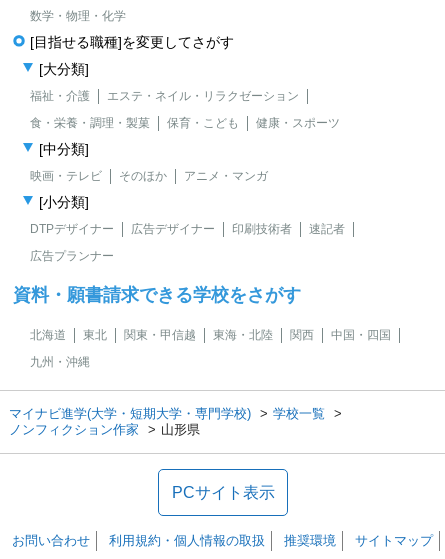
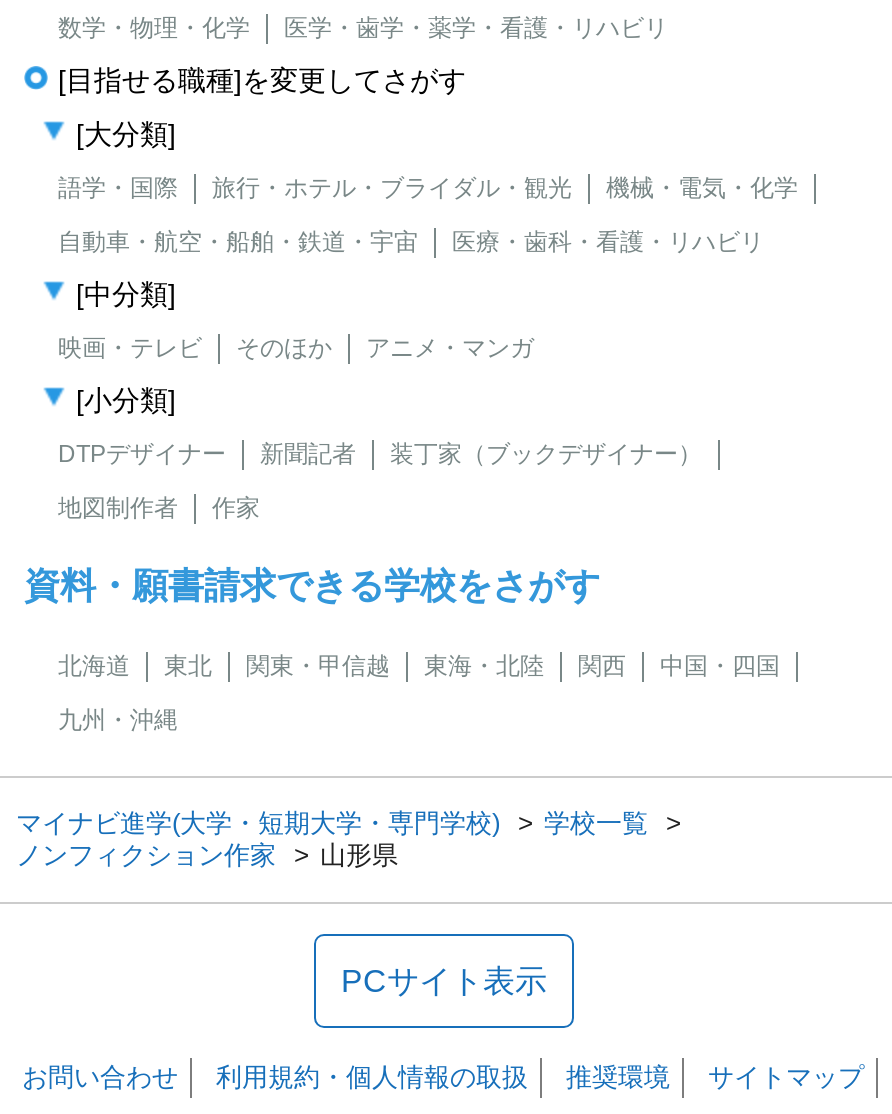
+ 医学・歯学・薬学・看護・リハビリ

- 福祉・介護
- エステ・ネイル・リラクゼーション
+ 語学・国際
+ 旅行・ホテル・ブライダル・観光
+ 機械・電気・化学

- 食・栄養・調理・製菓
- 保育・こども
- 健康・スポーツ
+ 自動車・航空・船舶・鉄道・宇宙
+ 医療・歯科・看護・リハビリ

- 広告デザイナー
- 印刷技術者
- 速記者
+ 新聞記者
+ 装丁家（ブックデザイナー）

- 広告プランナー
+ 地図制作者
+ 作家
